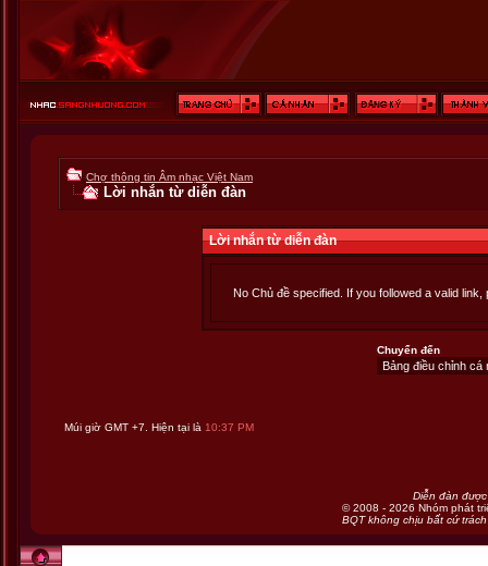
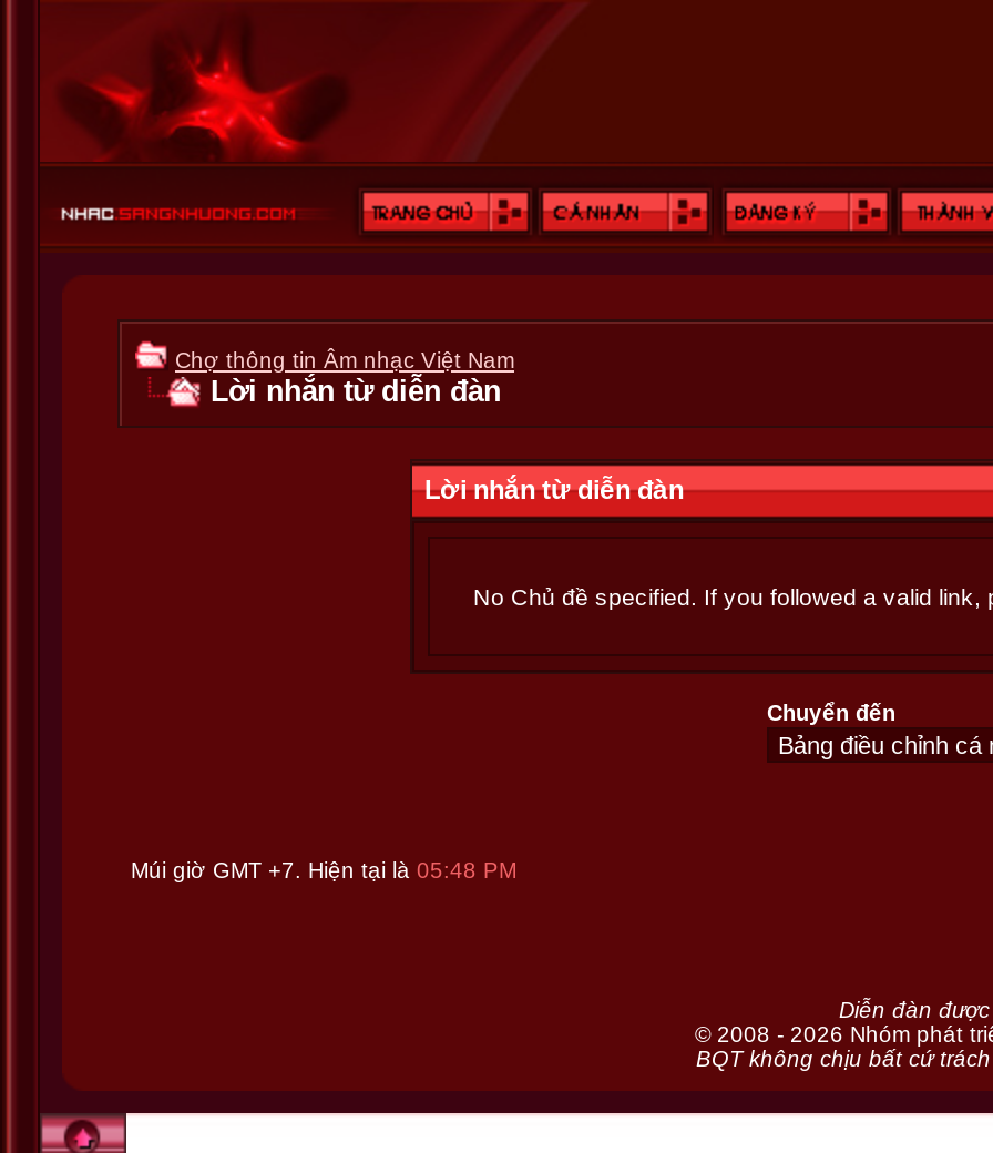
- Múi giờ GMT +7. Hiện tại là 10:37 PM
+ Múi giờ GMT +7. Hiện tại là 05:48 PM
